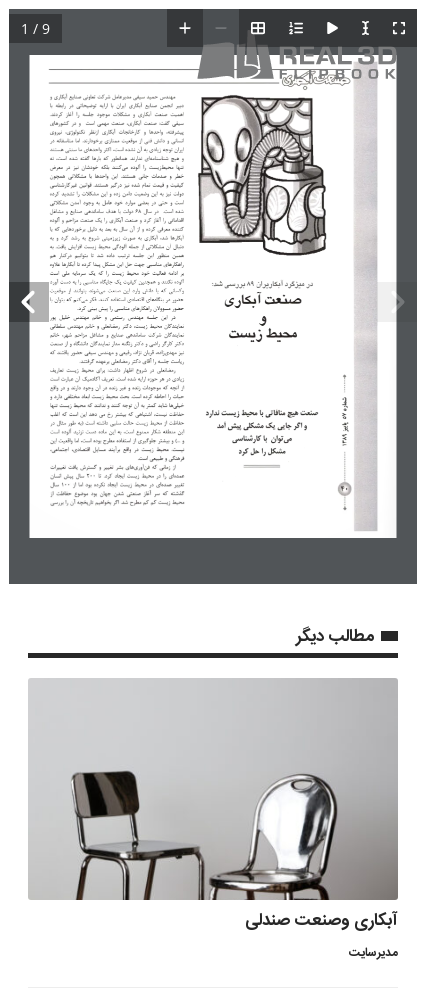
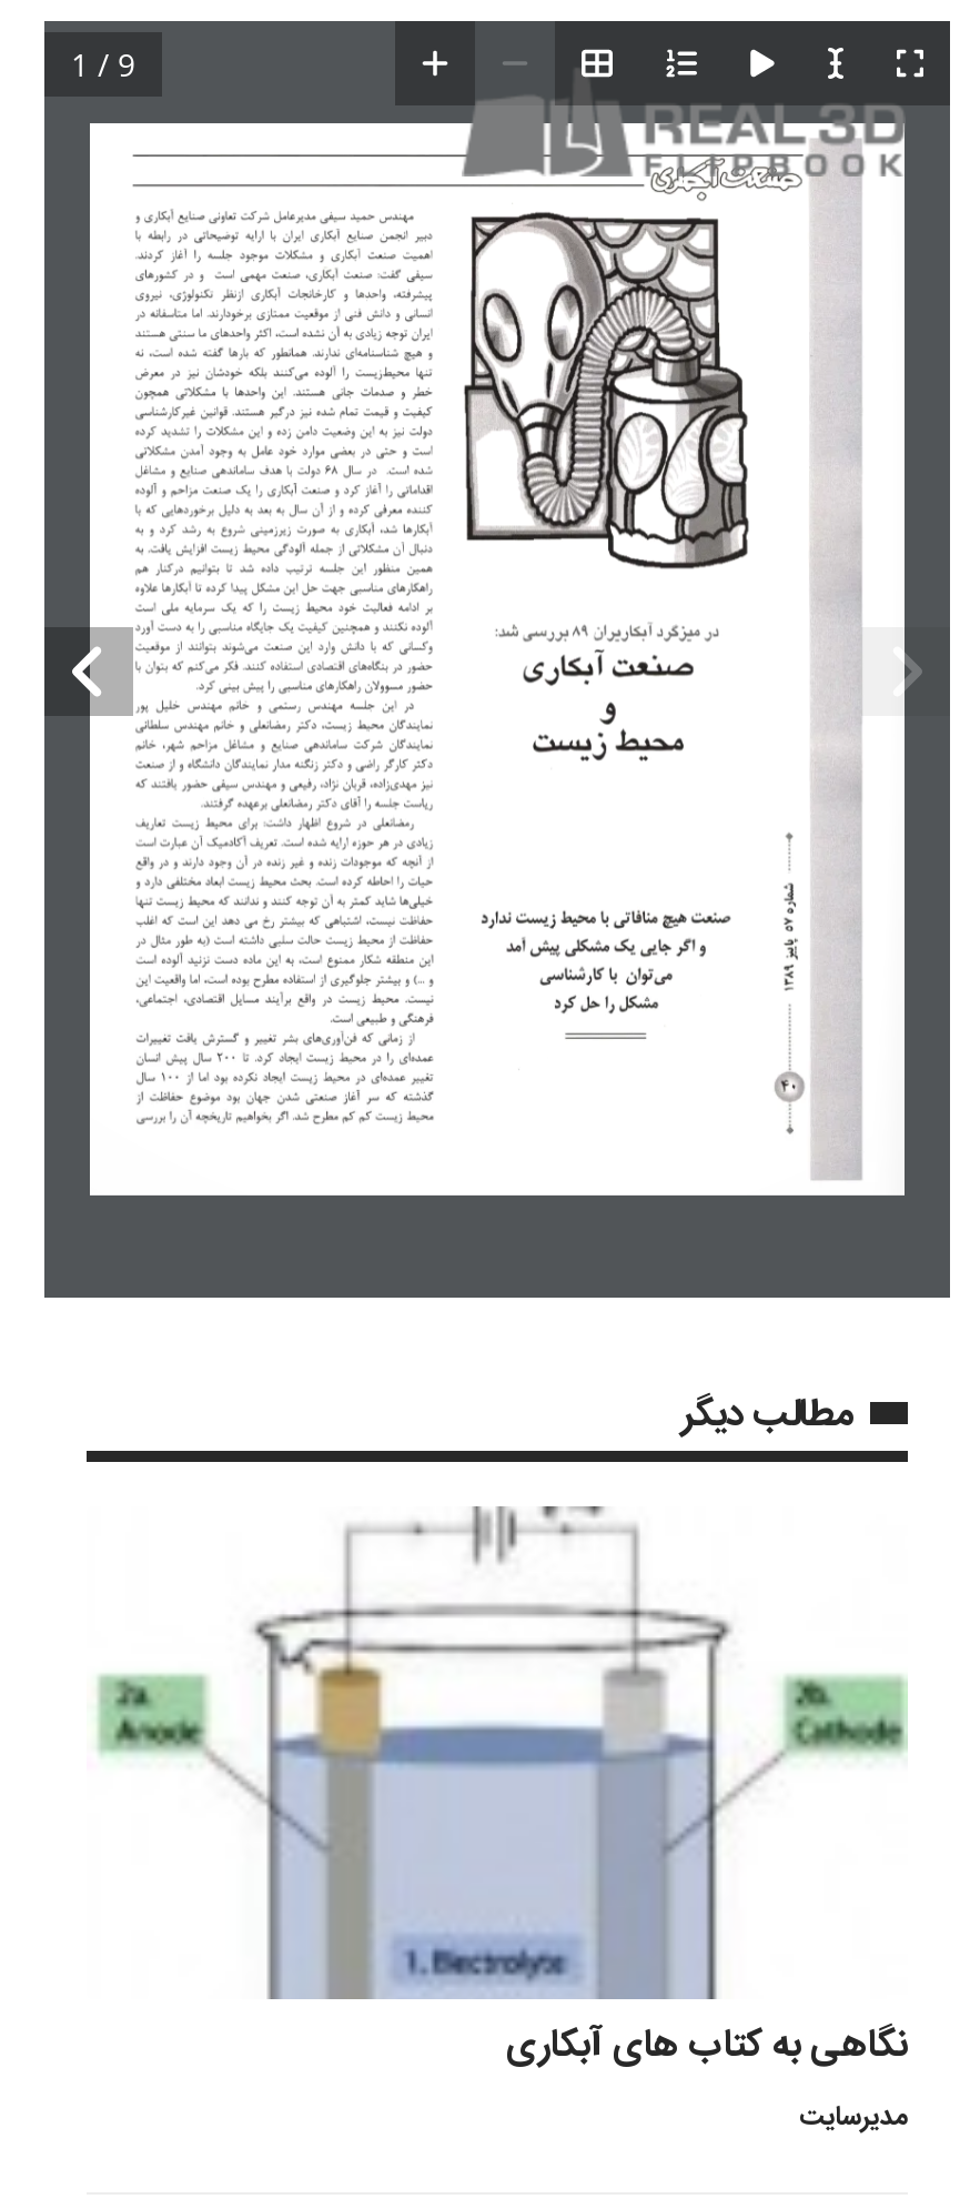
- [image]
- آبكاری وصنعت صندلی
+ [image]
+ نگاهی به کتاب های آبکاری
